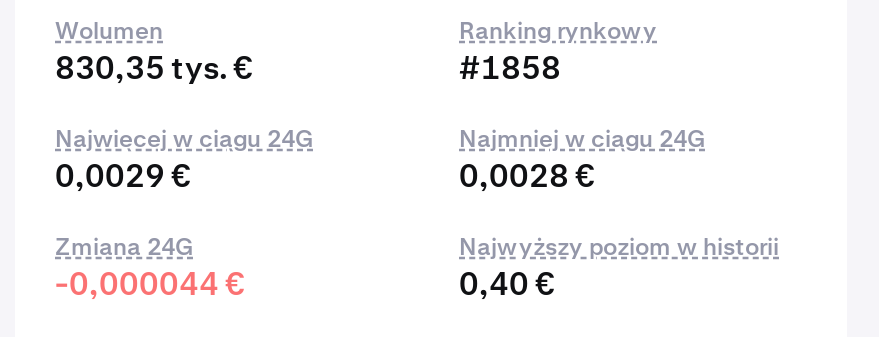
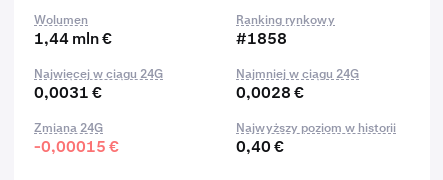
- 830,35 tys. €
+ 1,44 mln €

- 0,0029 €
+ 0,0031 €

- -0,000044 €
+ -0,00015 €
